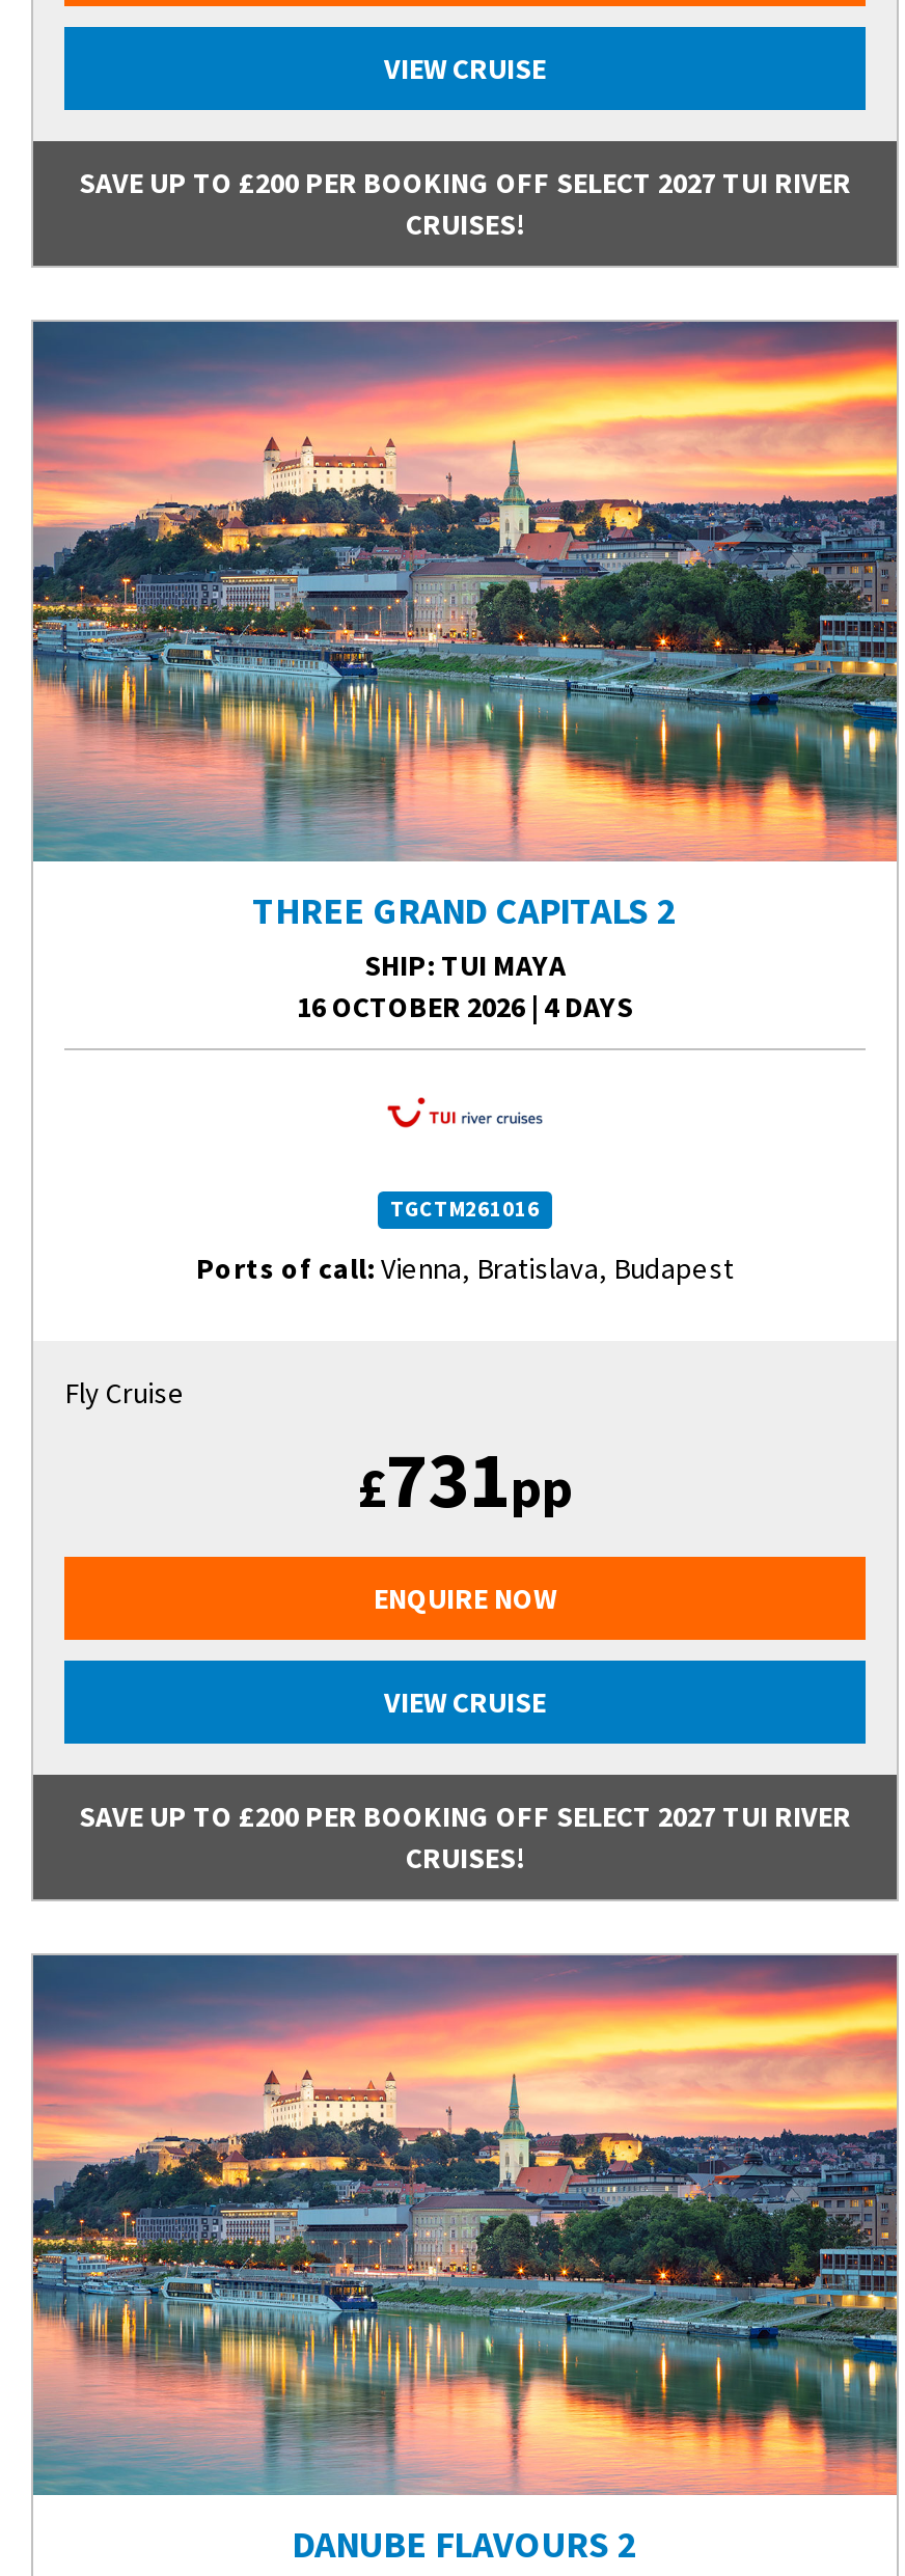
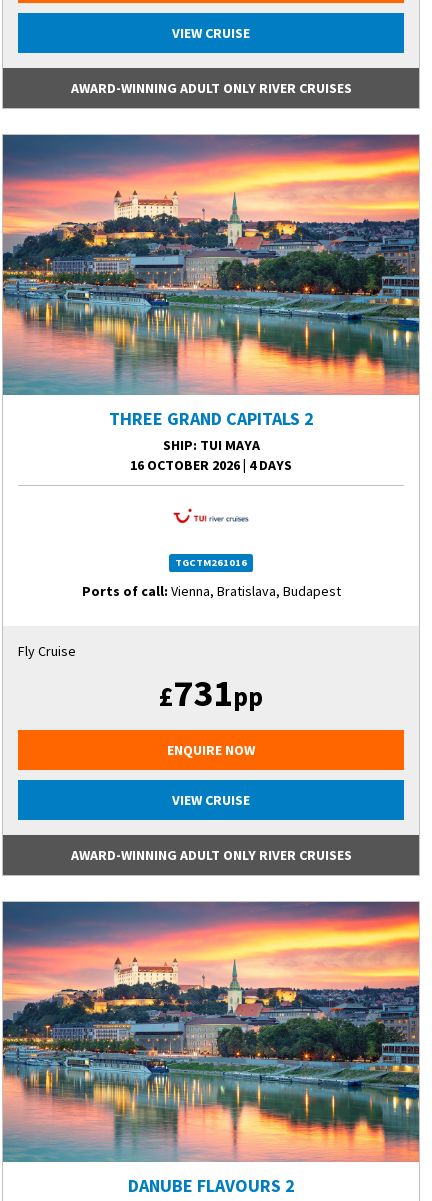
- SAVE UP TO £200 PER BOOKING OFF SELECT 2027 TUI RIVER
- CRUISES!
+ AWARD-WINNING ADULT ONLY RIVER CRUISES

- SAVE UP TO £200 PER BOOKING OFF SELECT 2027 TUI RIVER
- CRUISES!
+ AWARD-WINNING ADULT ONLY RIVER CRUISES
